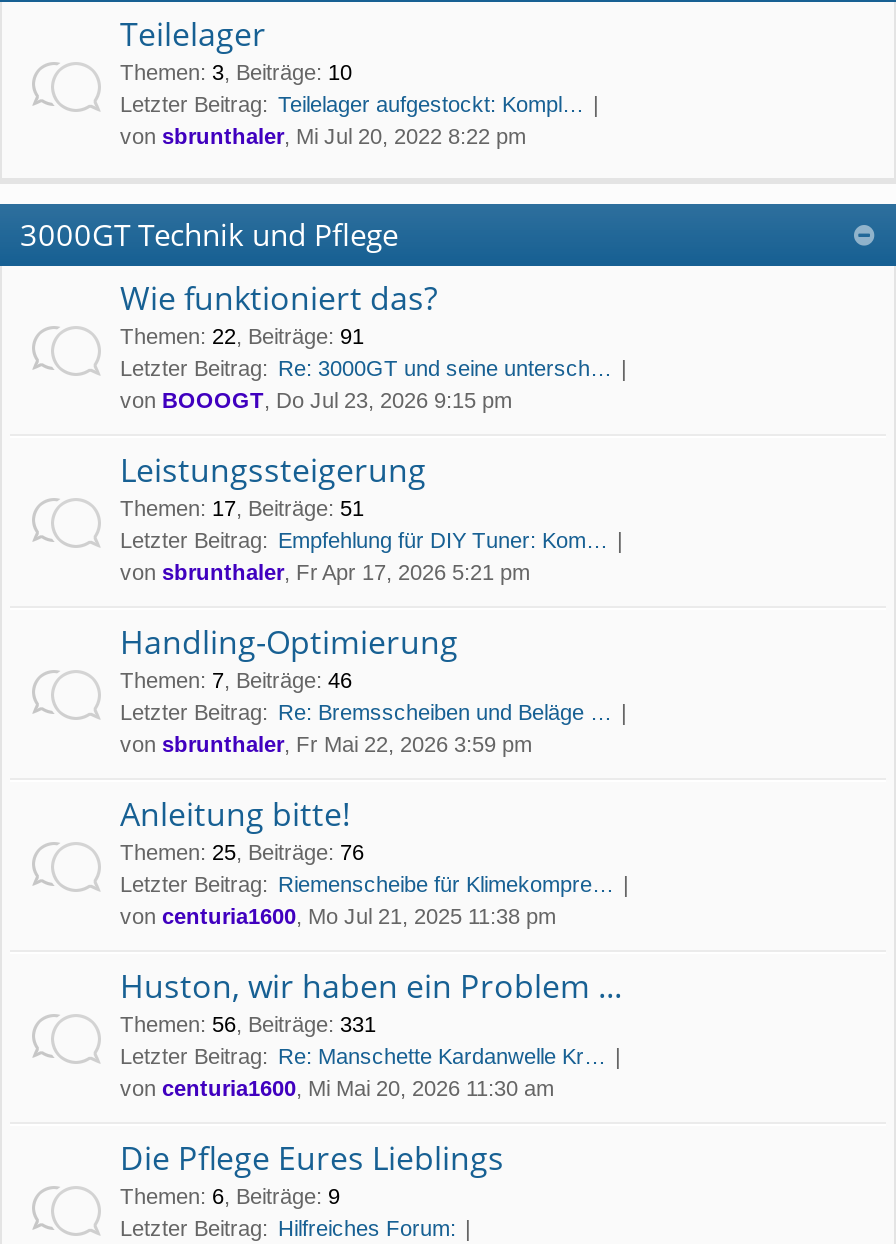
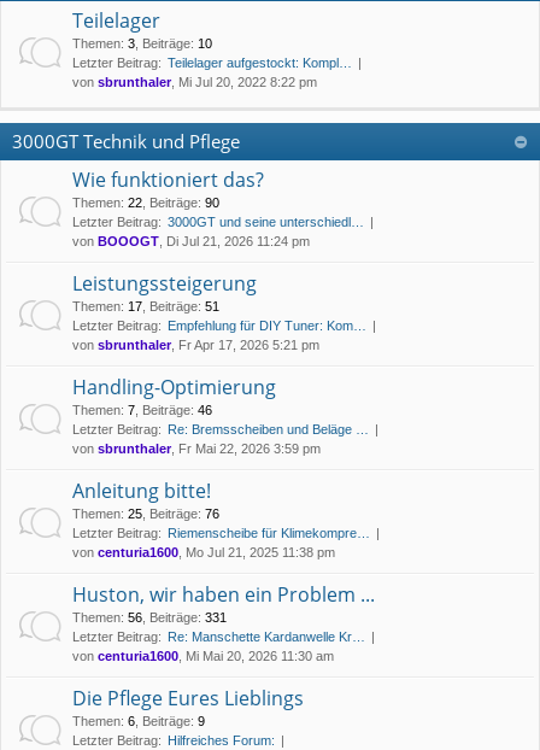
- Themen: 22, Beiträge: 91
- Letzter Beitrag: Re: 3000GT und seine untersch…
- von BOOOGT, Do Jul 23, 2026 9:15 pm
+ Themen: 22, Beiträge: 90
+ Letzter Beitrag: 3000GT und seine unterschiedl…
+ von BOOOGT, Di Jul 21, 2026 11:24 pm
